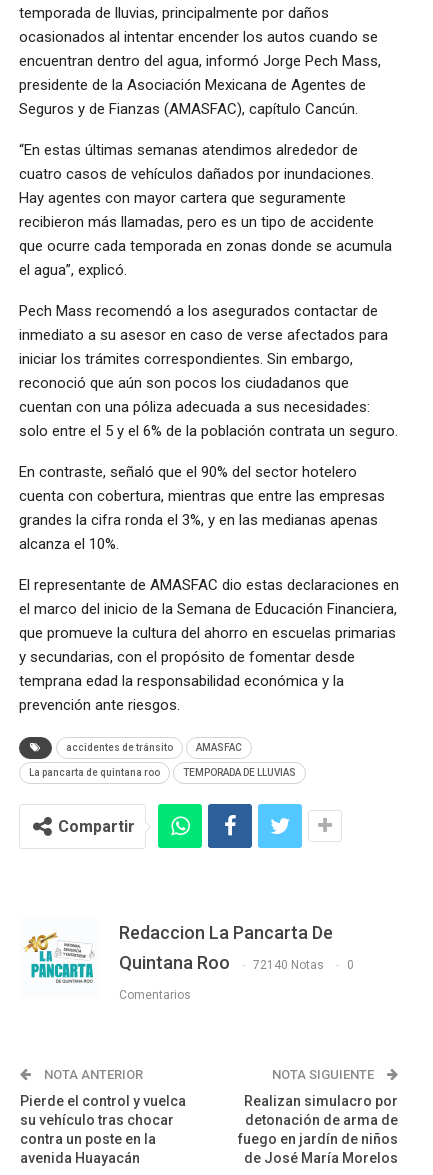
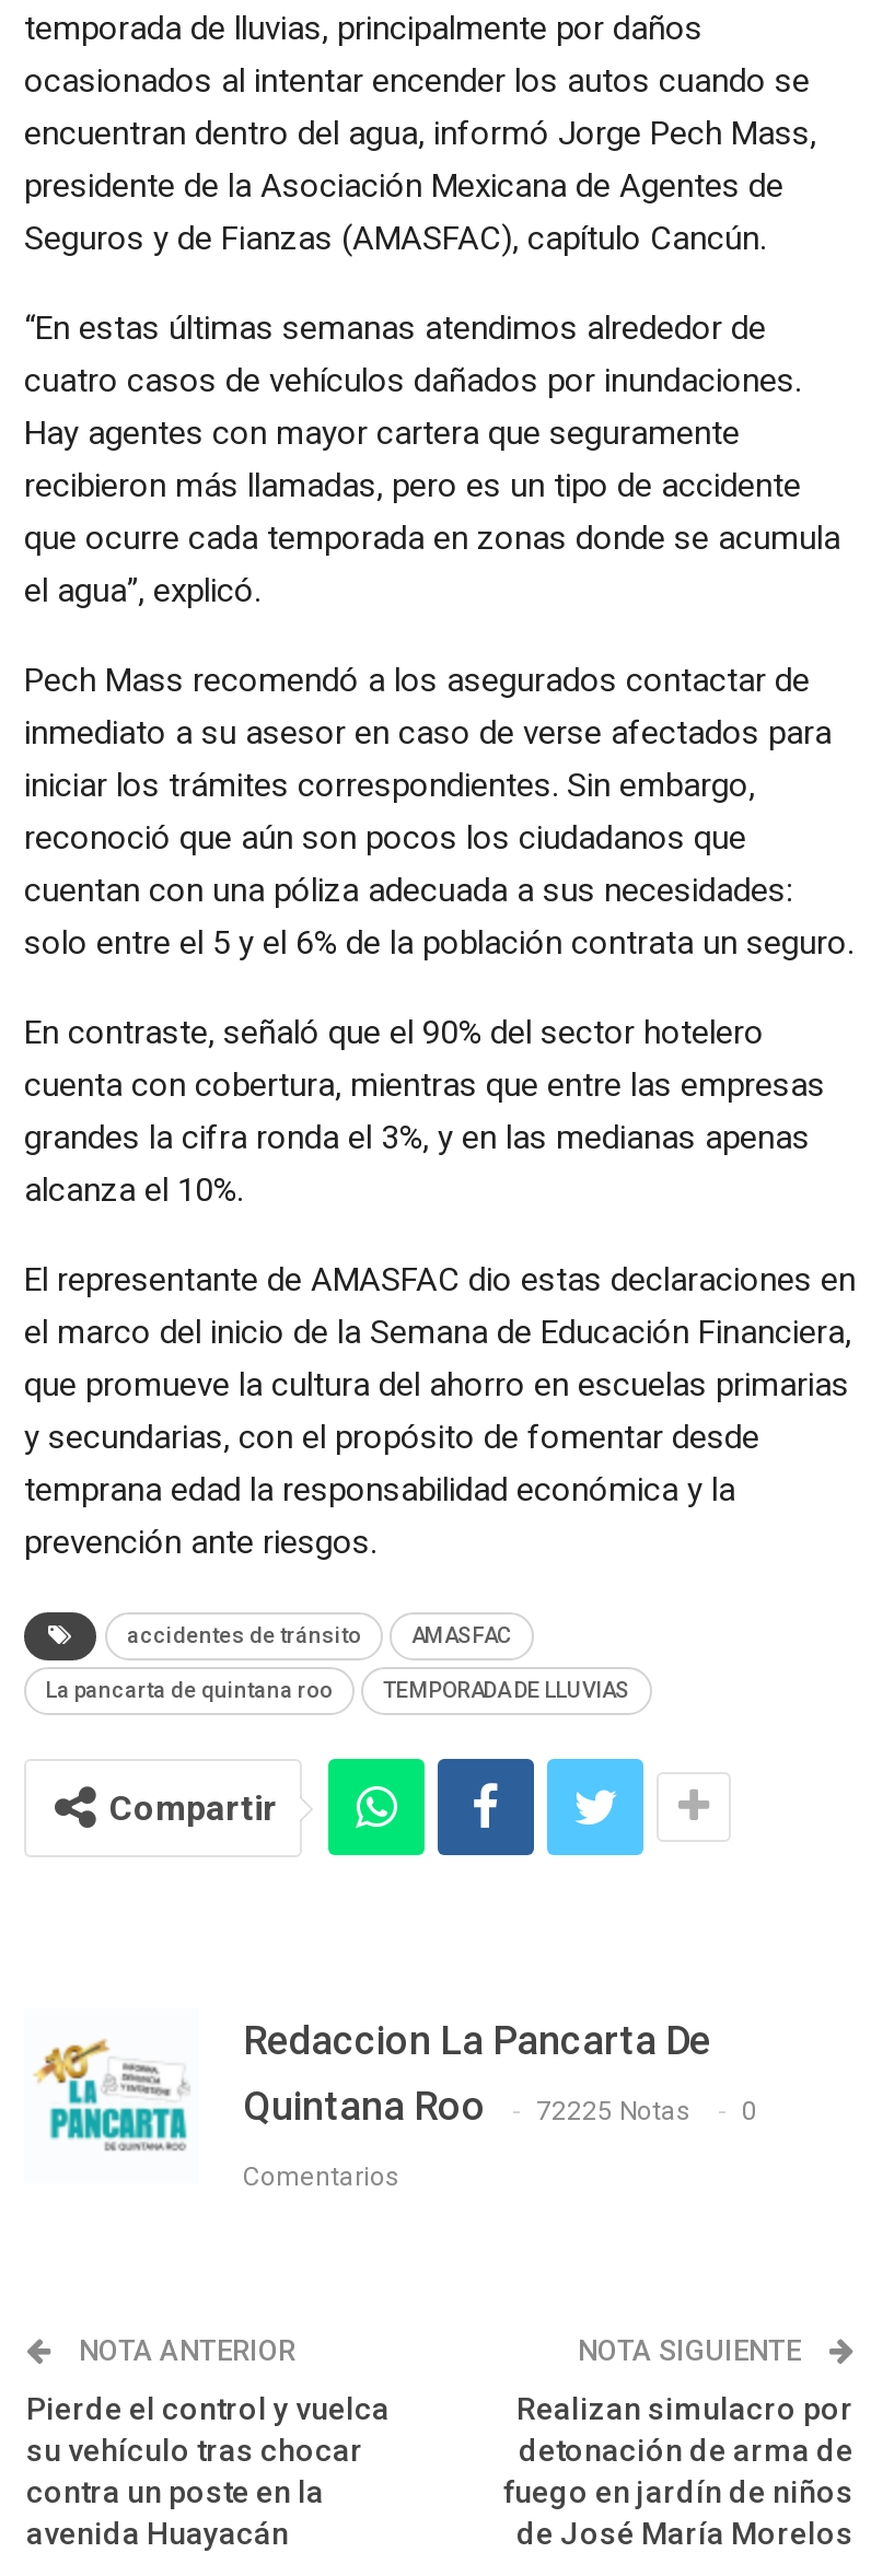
- Quintana Roo 72140 Notas 0
+ Quintana Roo 72225 Notas 0
